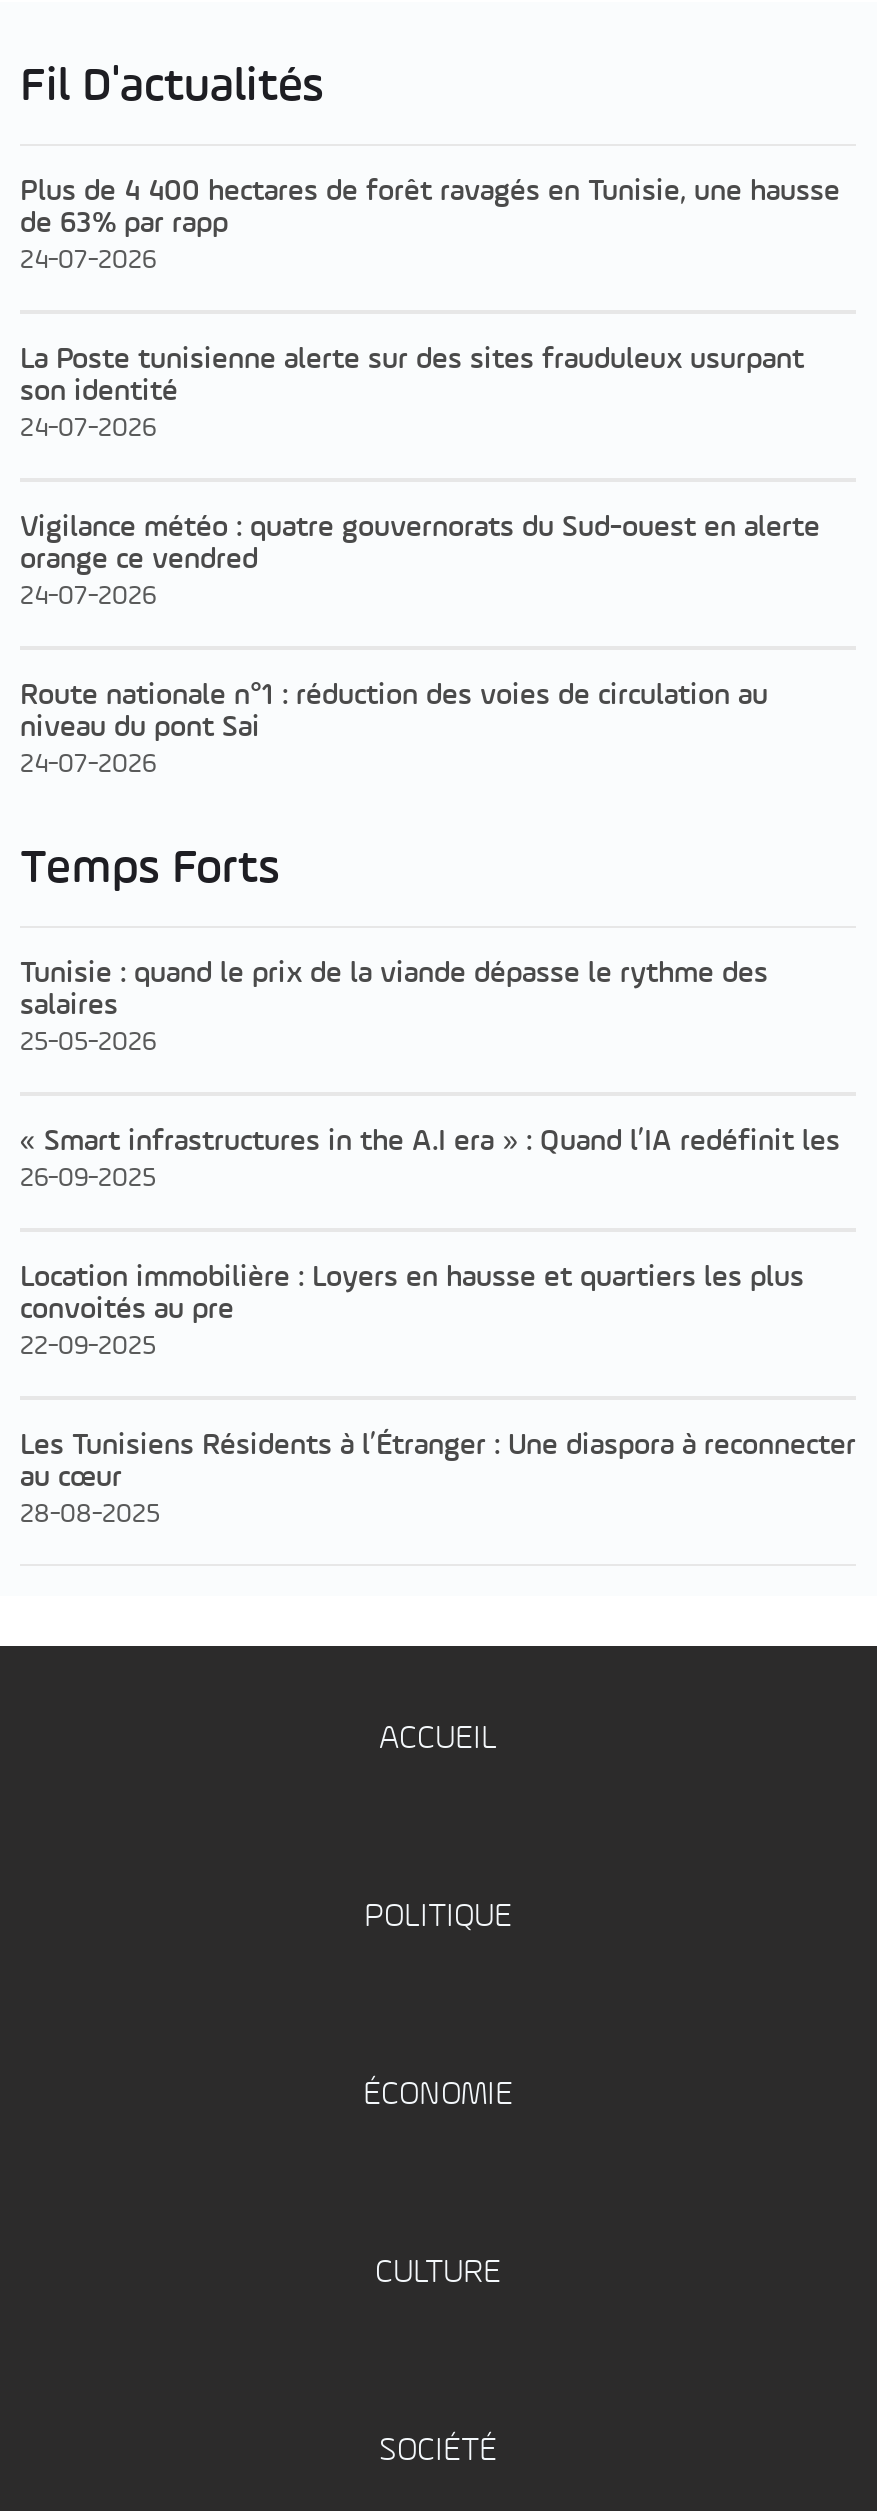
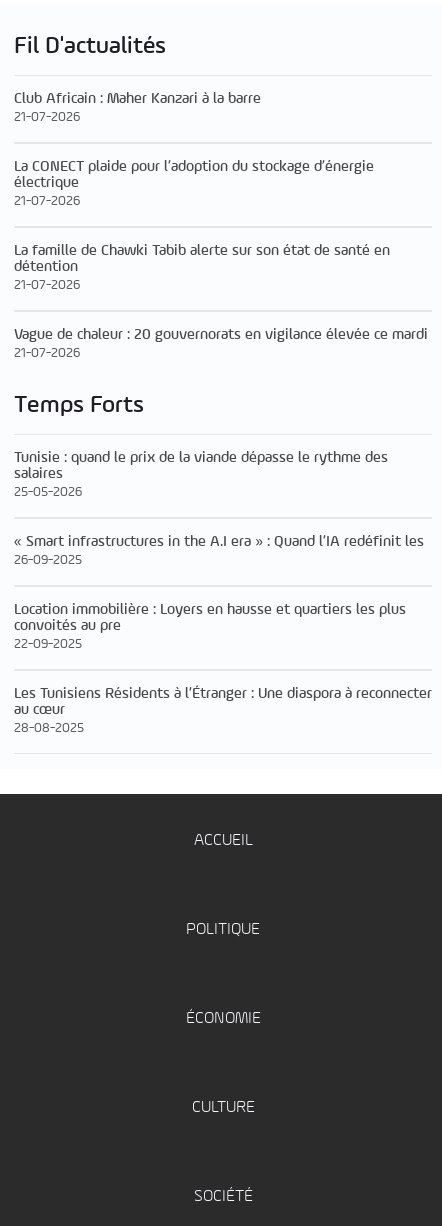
- Plus de 4 400 hectares de forêt ravagés en Tunisie, une hausse
- de 63% par rapp
- 24-07-2026
+ Club Africain : Maher Kanzari à la barre
+ 21-07-2026

- La Poste tunisienne alerte sur des sites frauduleux usurpant
- son identité
- 24-07-2026
+ La CONECT plaide pour l’adoption du stockage d’énergie
+ électrique
+ 21-07-2026

- Vigilance météo : quatre gouvernorats du Sud-ouest en alerte
- orange ce vendred
- 24-07-2026
+ La famille de Chawki Tabib alerte sur son état de santé en
+ détention
+ 21-07-2026

- Route nationale n°1 : réduction des voies de circulation au
- niveau du pont Sai
- 24-07-2026
+ Vague de chaleur : 20 gouvernorats en vigilance élevée ce mardi
+ 21-07-2026
